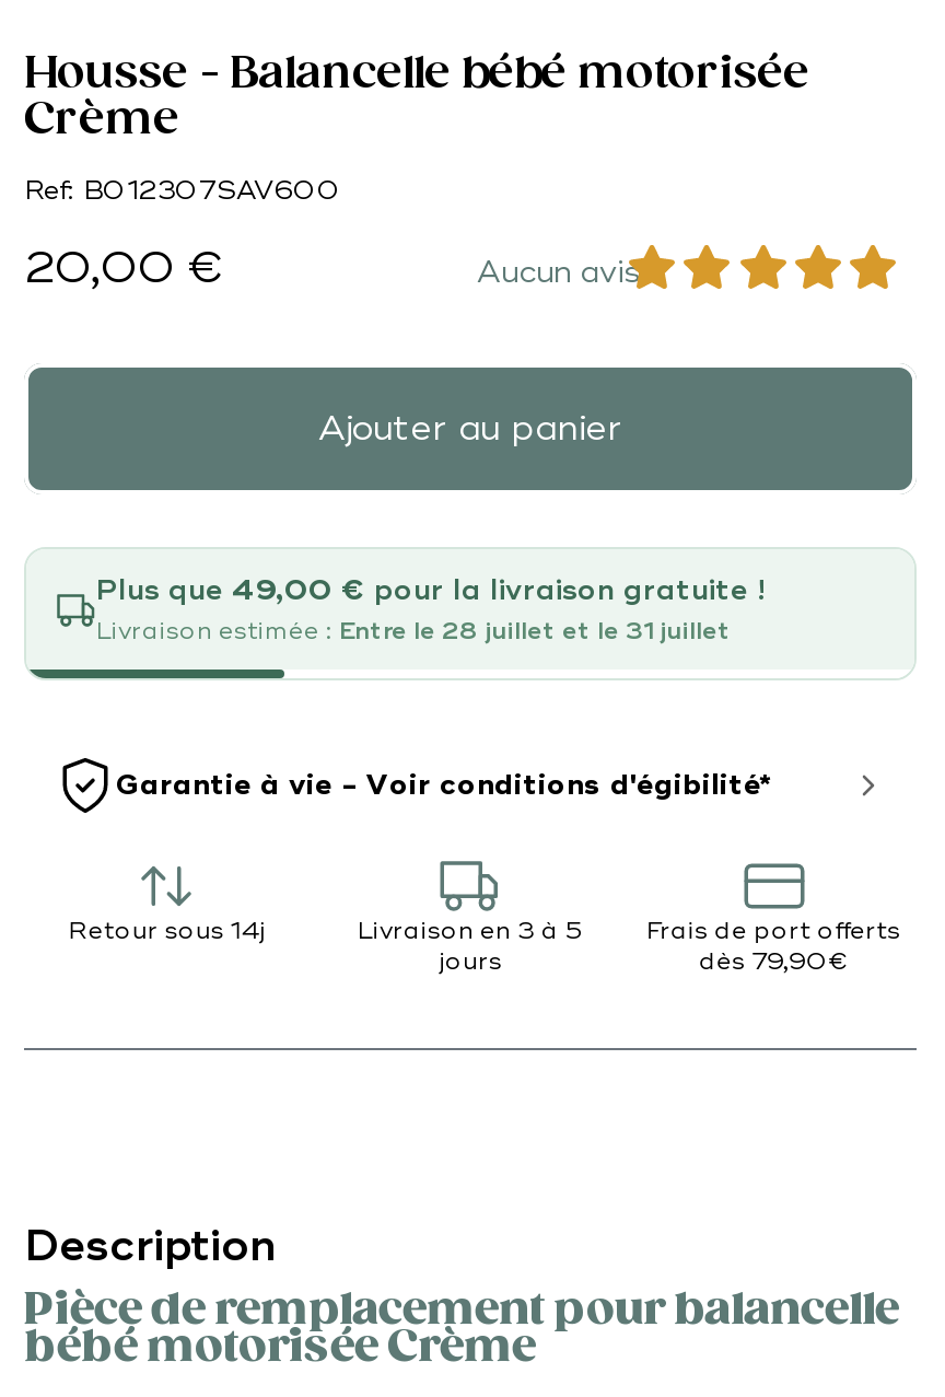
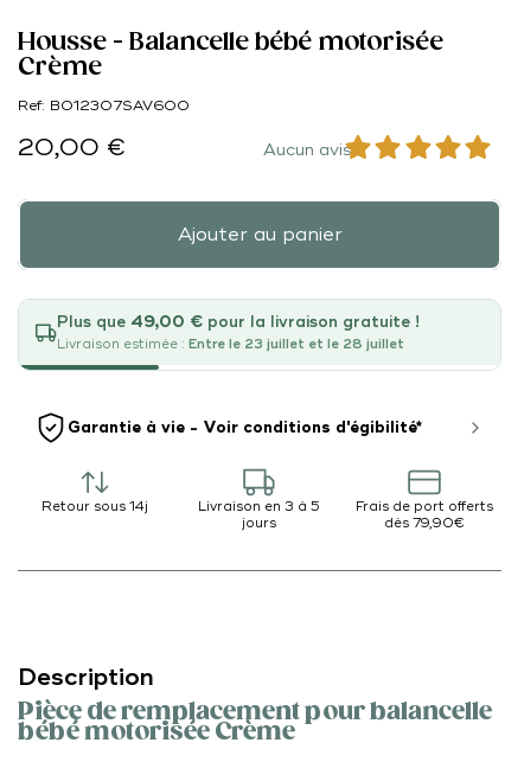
- Livraison estimée : Entre le 28 juillet et le 31 juillet
+ Livraison estimée : Entre le 23 juillet et le 28 juillet
